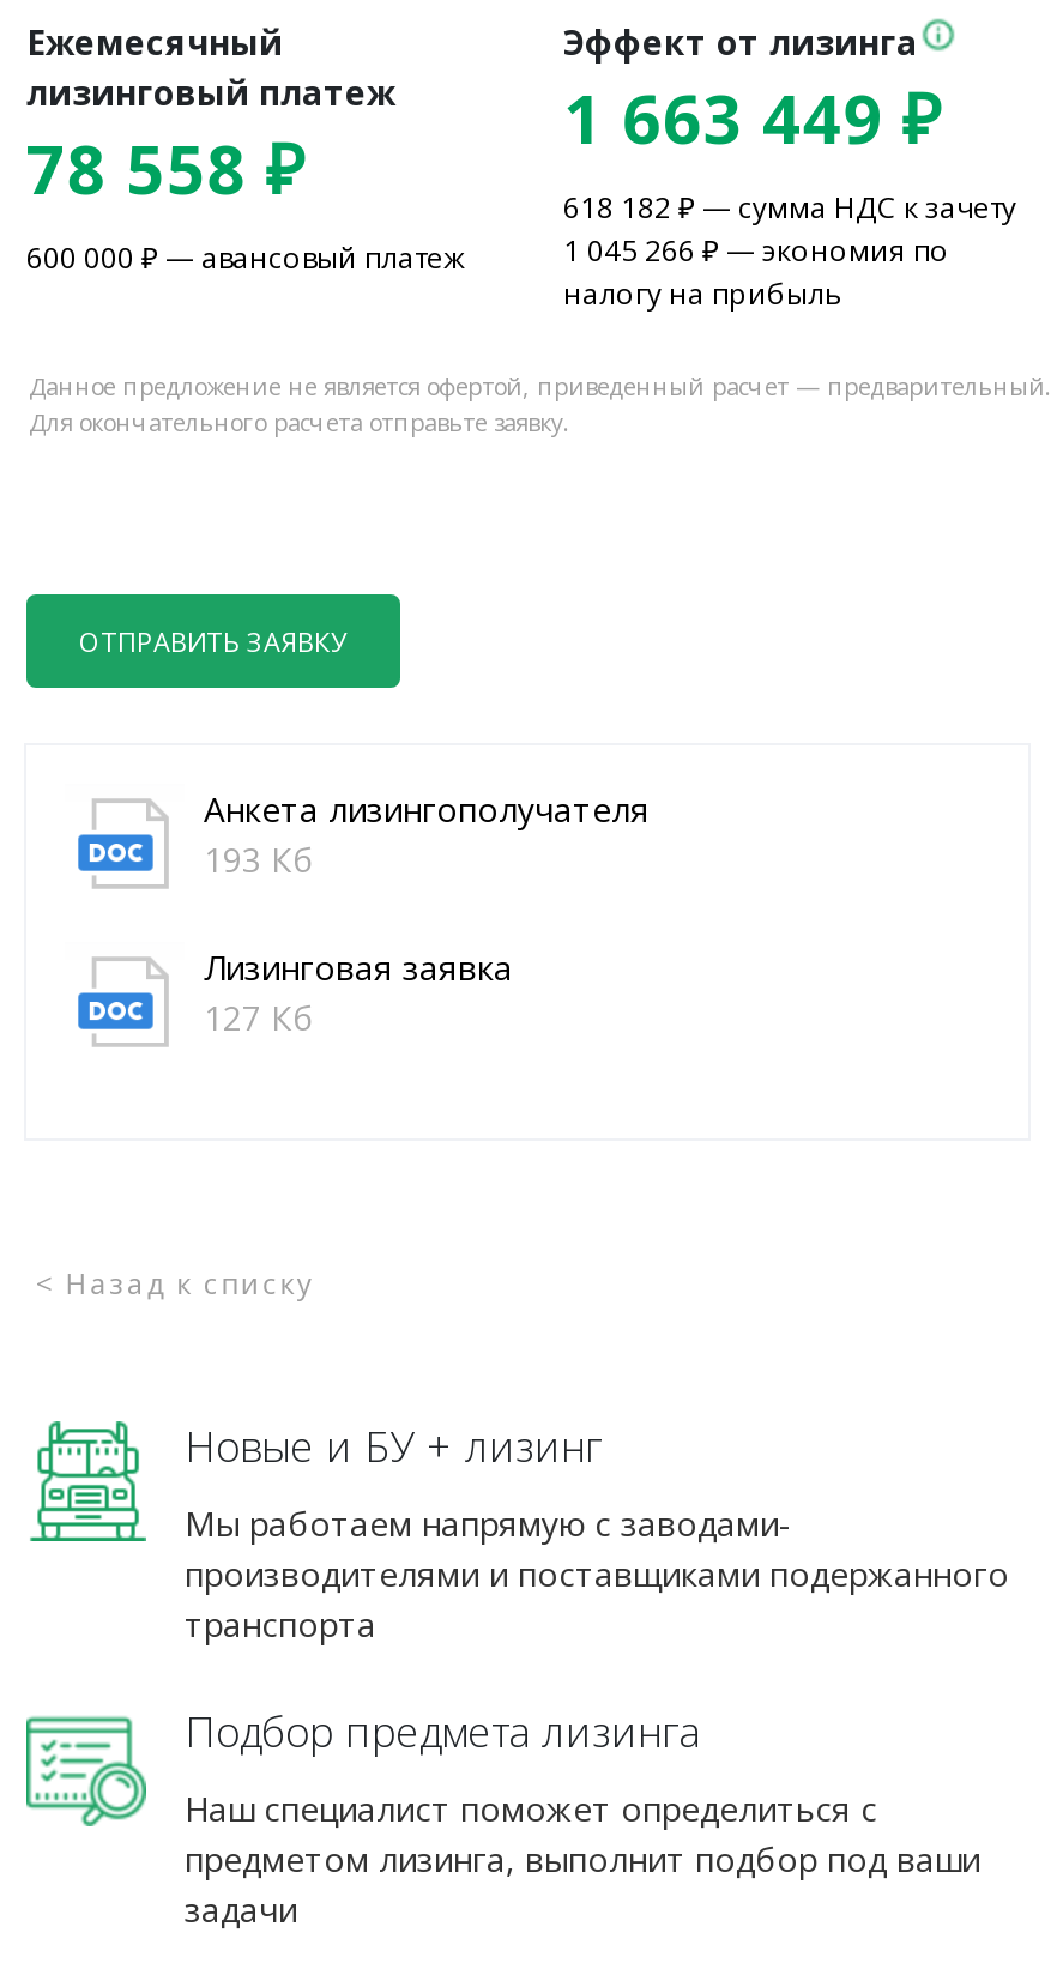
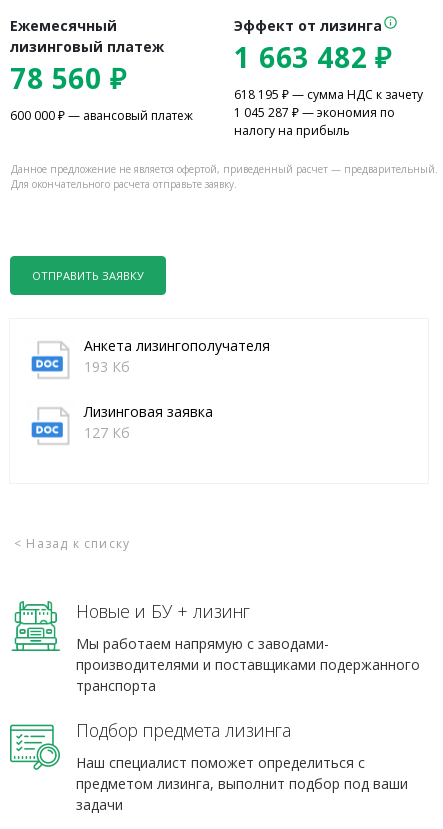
- 1 663 449 ₽
+ 1 663 482 ₽

- 78 558 ₽
+ 78 560 ₽

- 618 182 ₽ — сумма НДС к зачету
+ 618 195 ₽ — сумма НДС к зачету

- 1 045 266 ₽ — экономия по
+ 1 045 287 ₽ — экономия по
